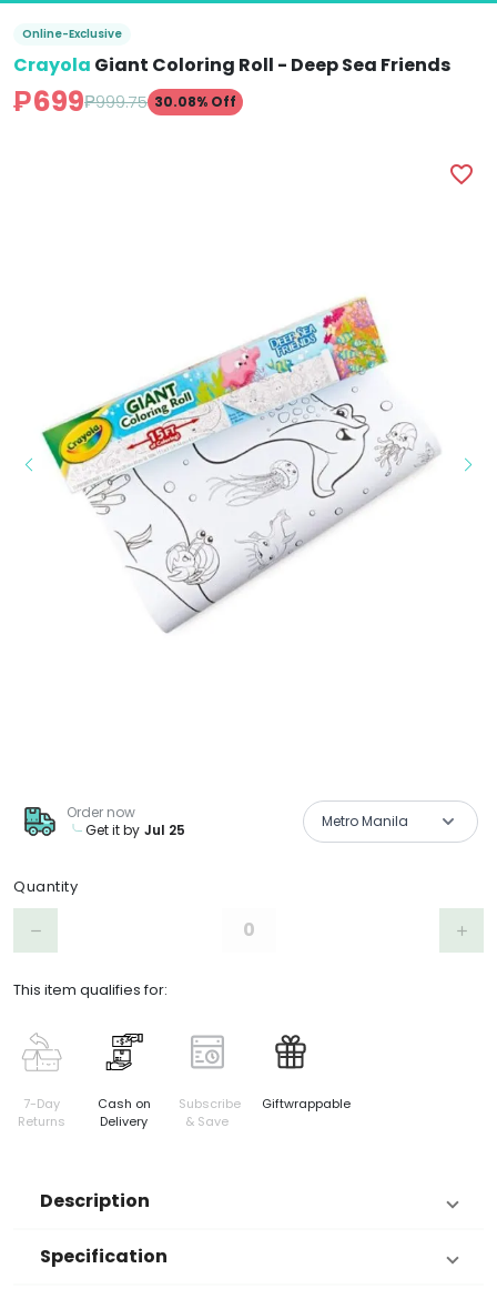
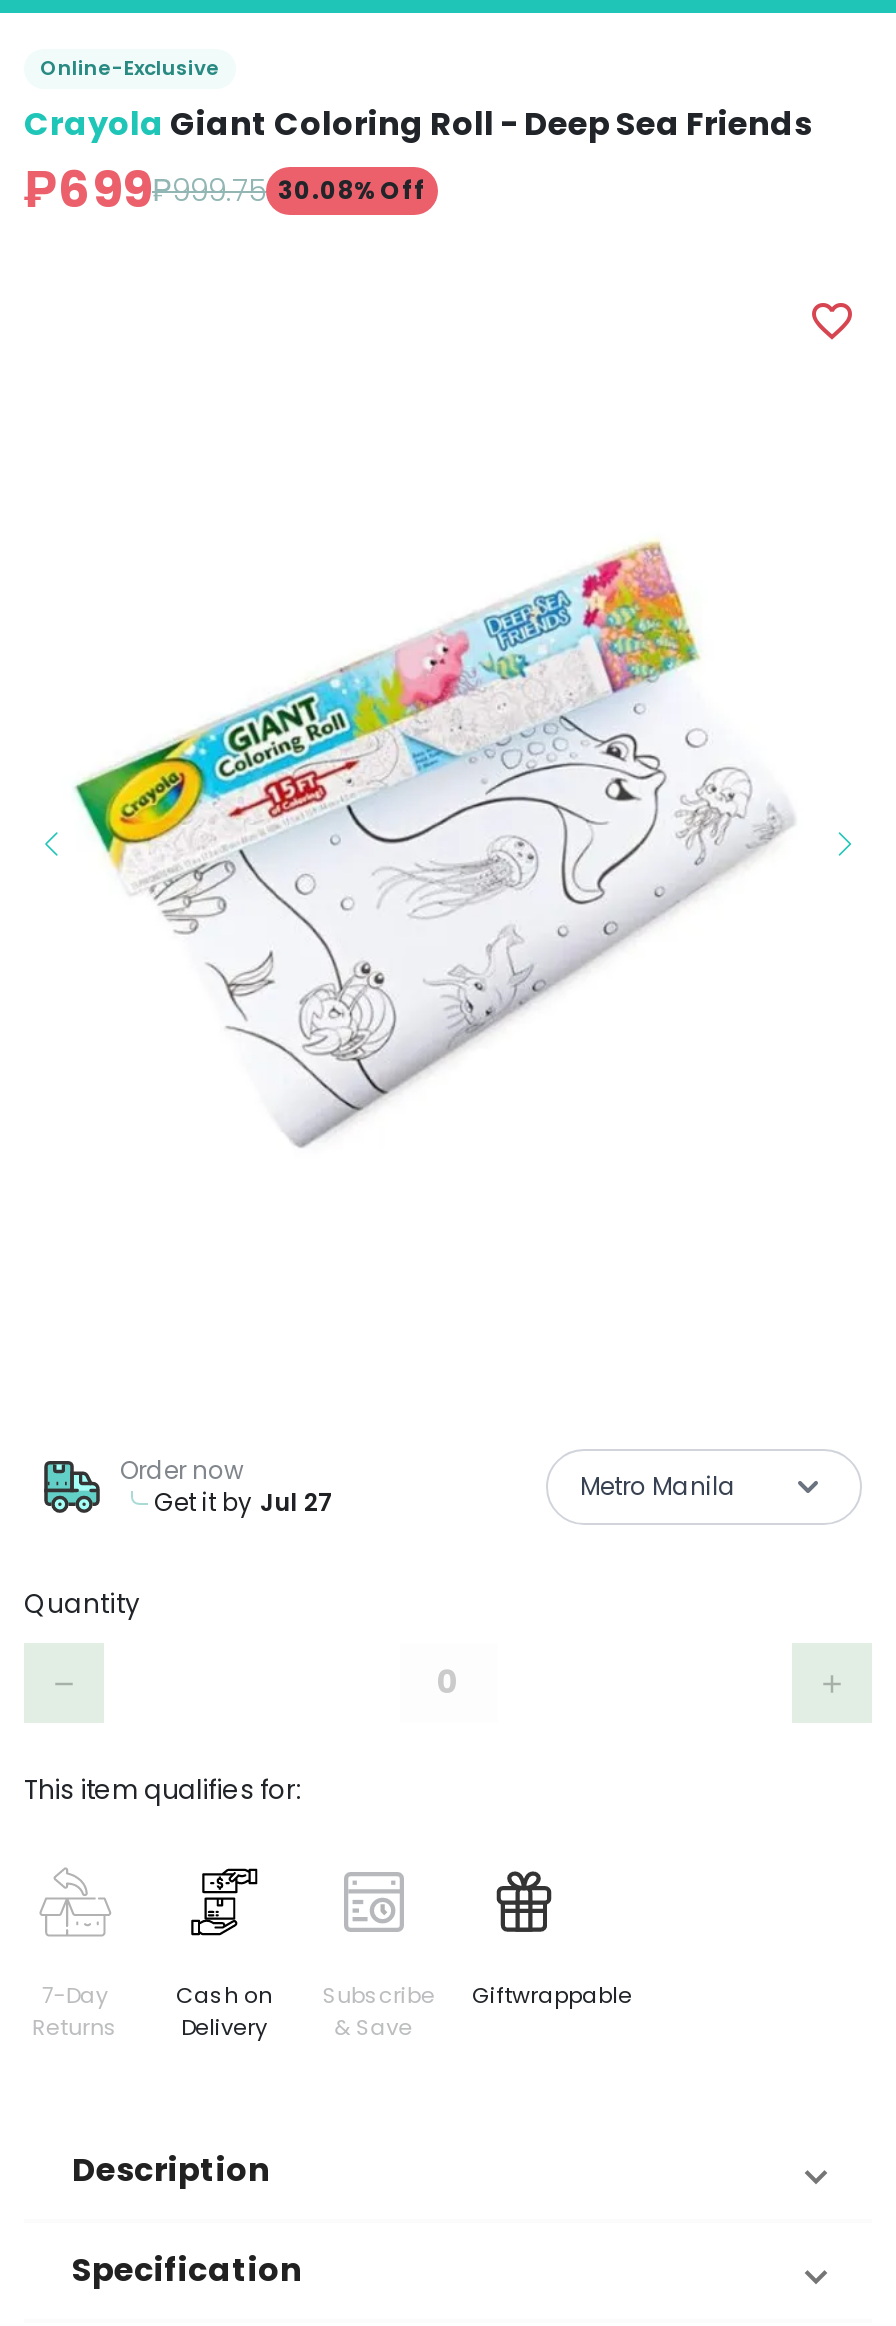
- Get it by Jul 25
+ Get it by Jul 27
